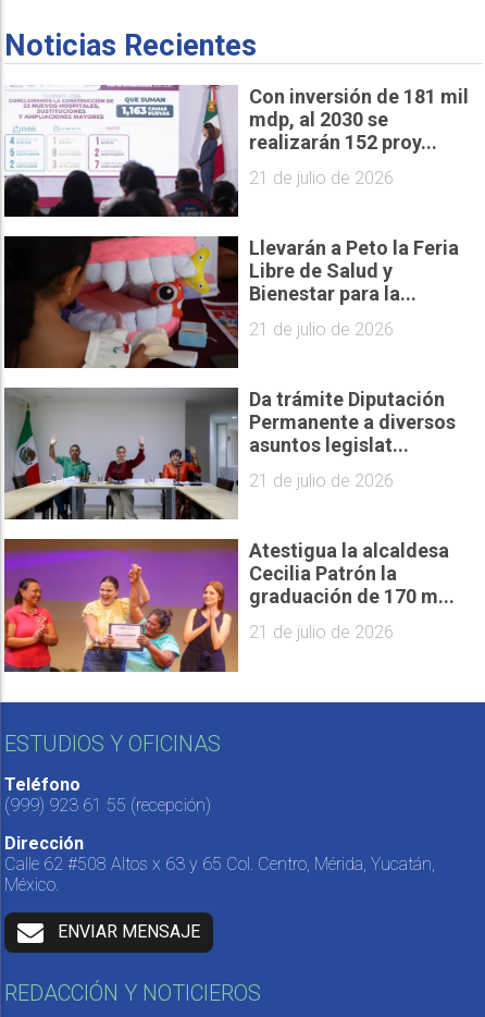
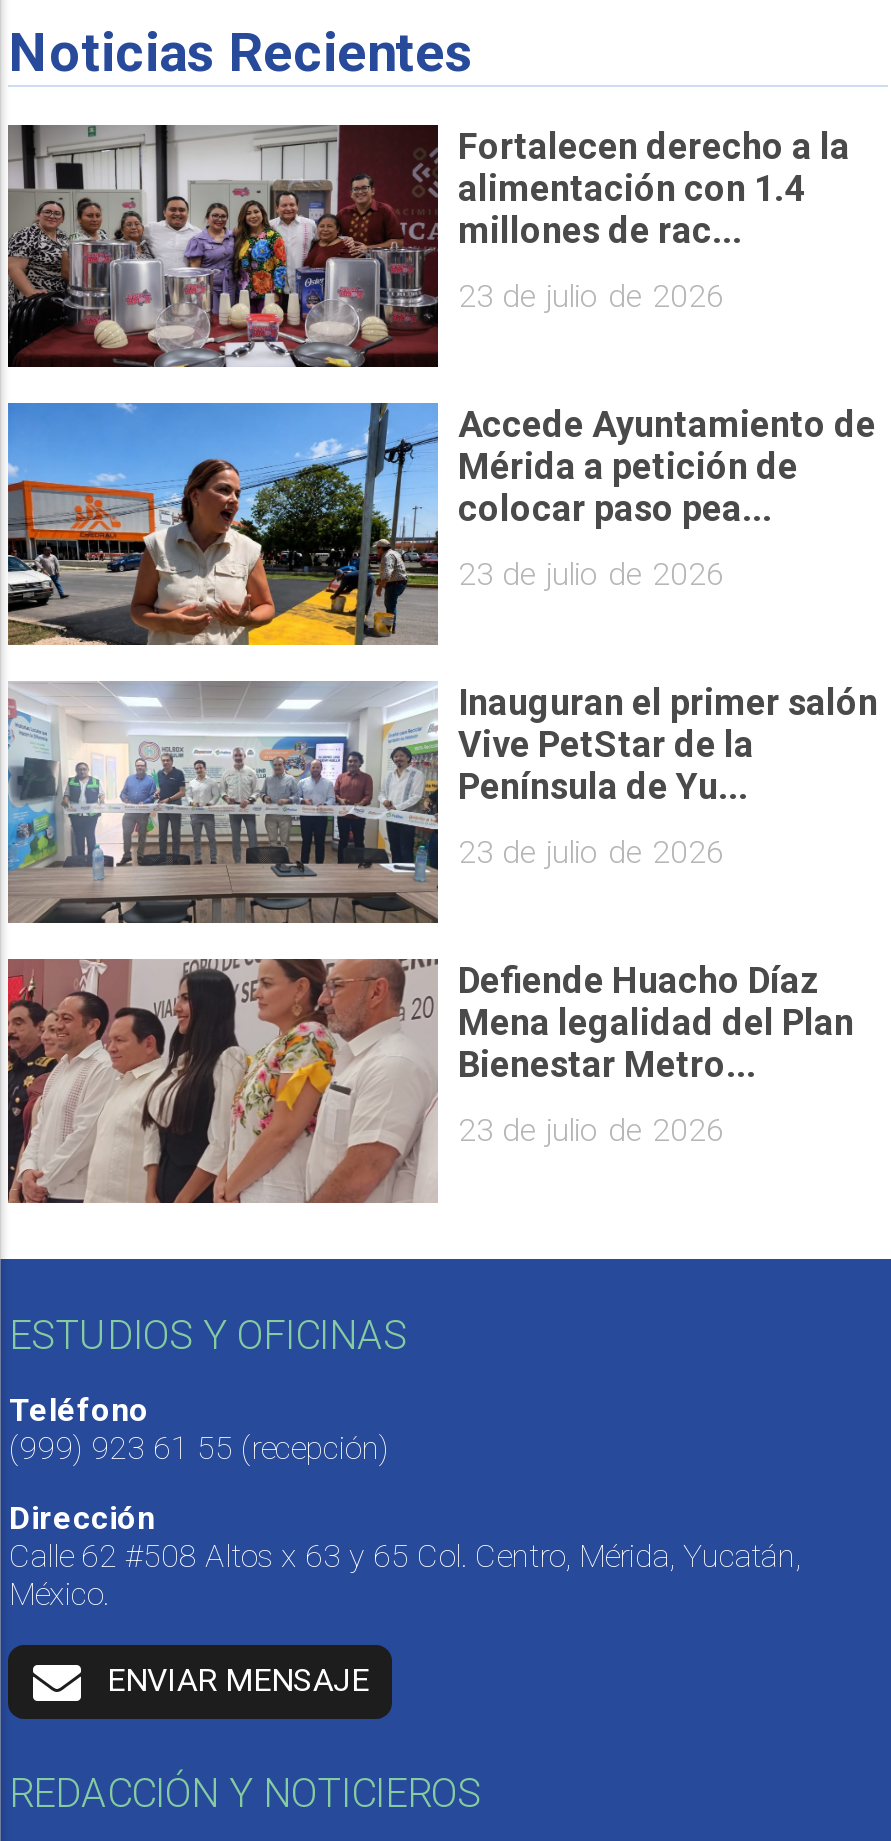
- [image]
- Con inversión de 181 mil
- mdp, al 2030 se
- realizarán 152 proy...
+ [image]
+ Fortalecen derecho a la
+ alimentación con 1.4
+ millones de rac...

- 21 de julio de 2026
+ 23 de julio de 2026

- [image]
- Llevarán a Peto la Feria
- Libre de Salud y
- Bienestar para la...
+ [image]
+ Accede Ayuntamiento de
+ Mérida a petición de
+ colocar paso pea...

- 21 de julio de 2026
+ 23 de julio de 2026

- [image]
- Da trámite Diputación
- Permanente a diversos
- asuntos legislat...
+ [image]
+ Inauguran el primer salón
+ Vive PetStar de la
+ Península de Yu...

- 21 de julio de 2026
+ 23 de julio de 2026

- [image]
- Atestigua la alcaldesa
- Cecilia Patrón la
- graduación de 170 m...
+ [image]
+ Defiende Huacho Díaz
+ Mena legalidad del Plan
+ Bienestar Metro...

- 21 de julio de 2026
+ 23 de julio de 2026
